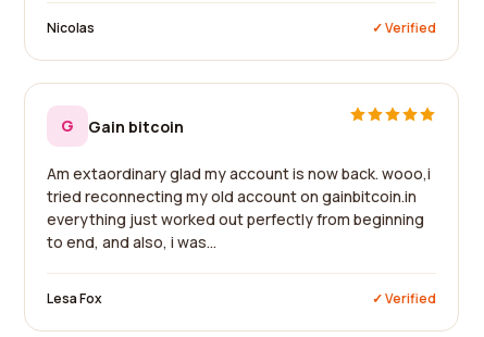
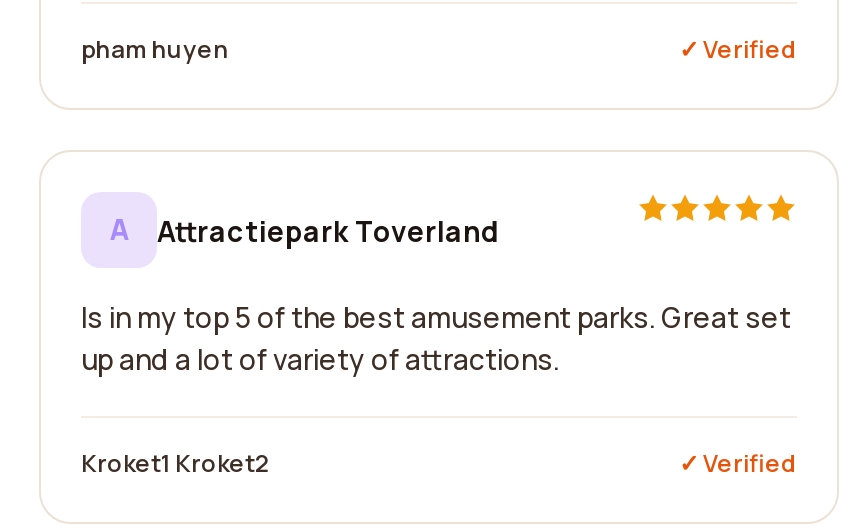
- Nicolas
+ pham huyen

- G
- Gain bitcoin
+ A
+ Attractiepark Toverland

- Am extaordinary glad my account is now back. wooo,i
- tried reconnecting my old account on gainbitcoin.in
- everything just worked out perfectly from beginning
- to end, and also, i was...
+ Is in my top 5 of the best amusement parks. Great set
+ up and a lot of variety of attractions.

- Lesa Fox
+ Kroket1 Kroket2
